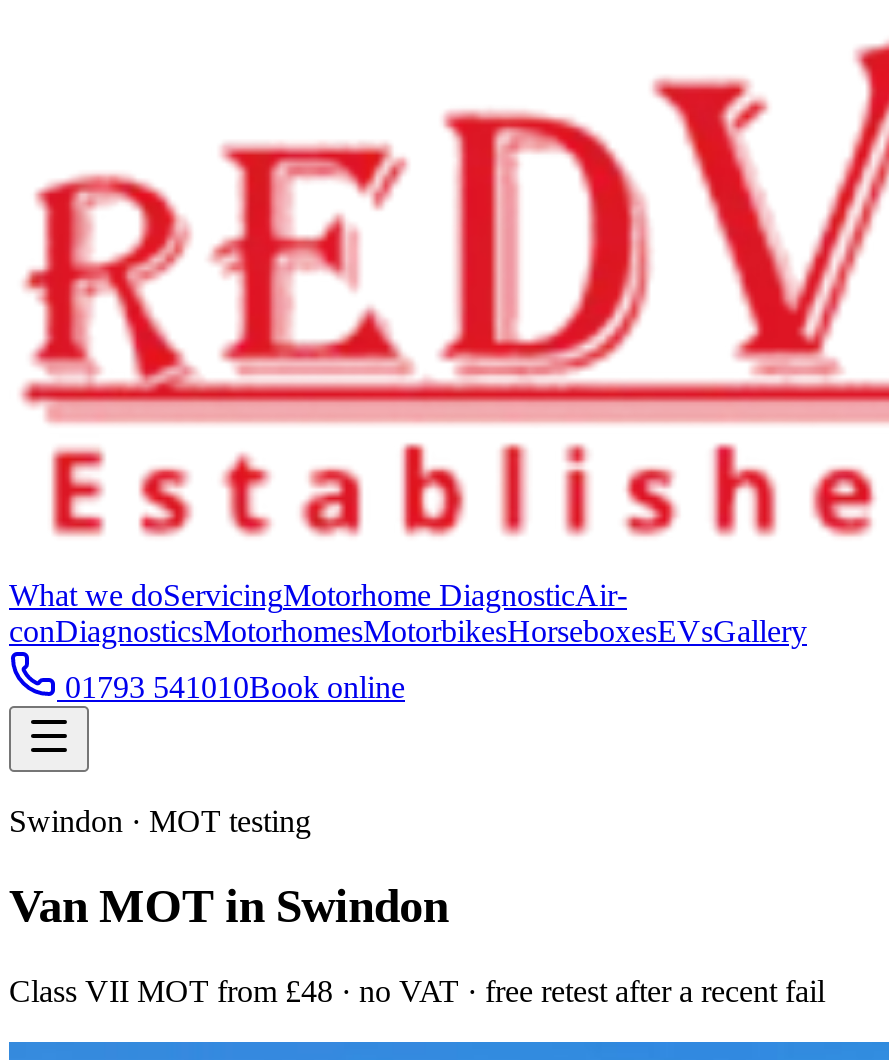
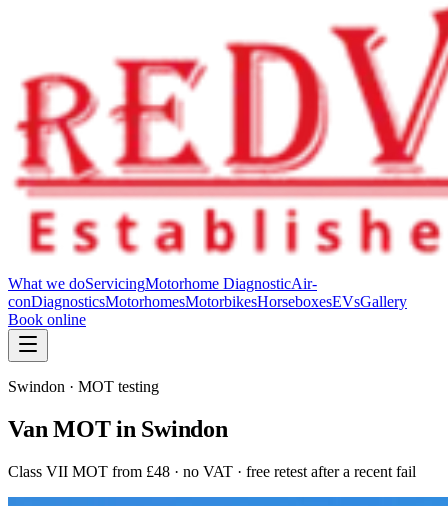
- 01793 541010Book online
+ Book online
